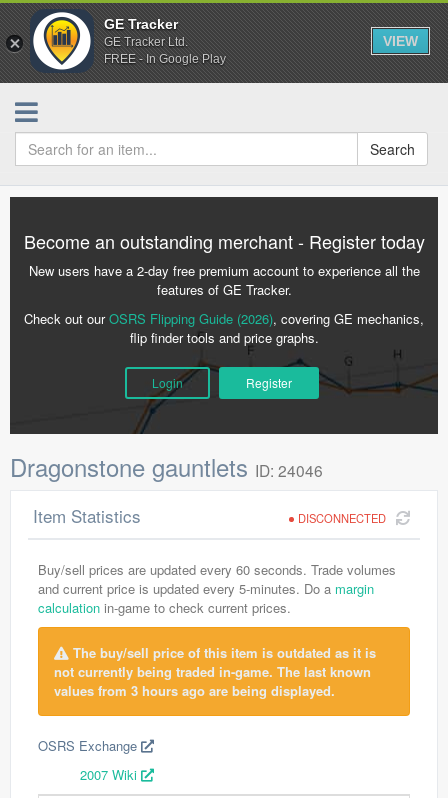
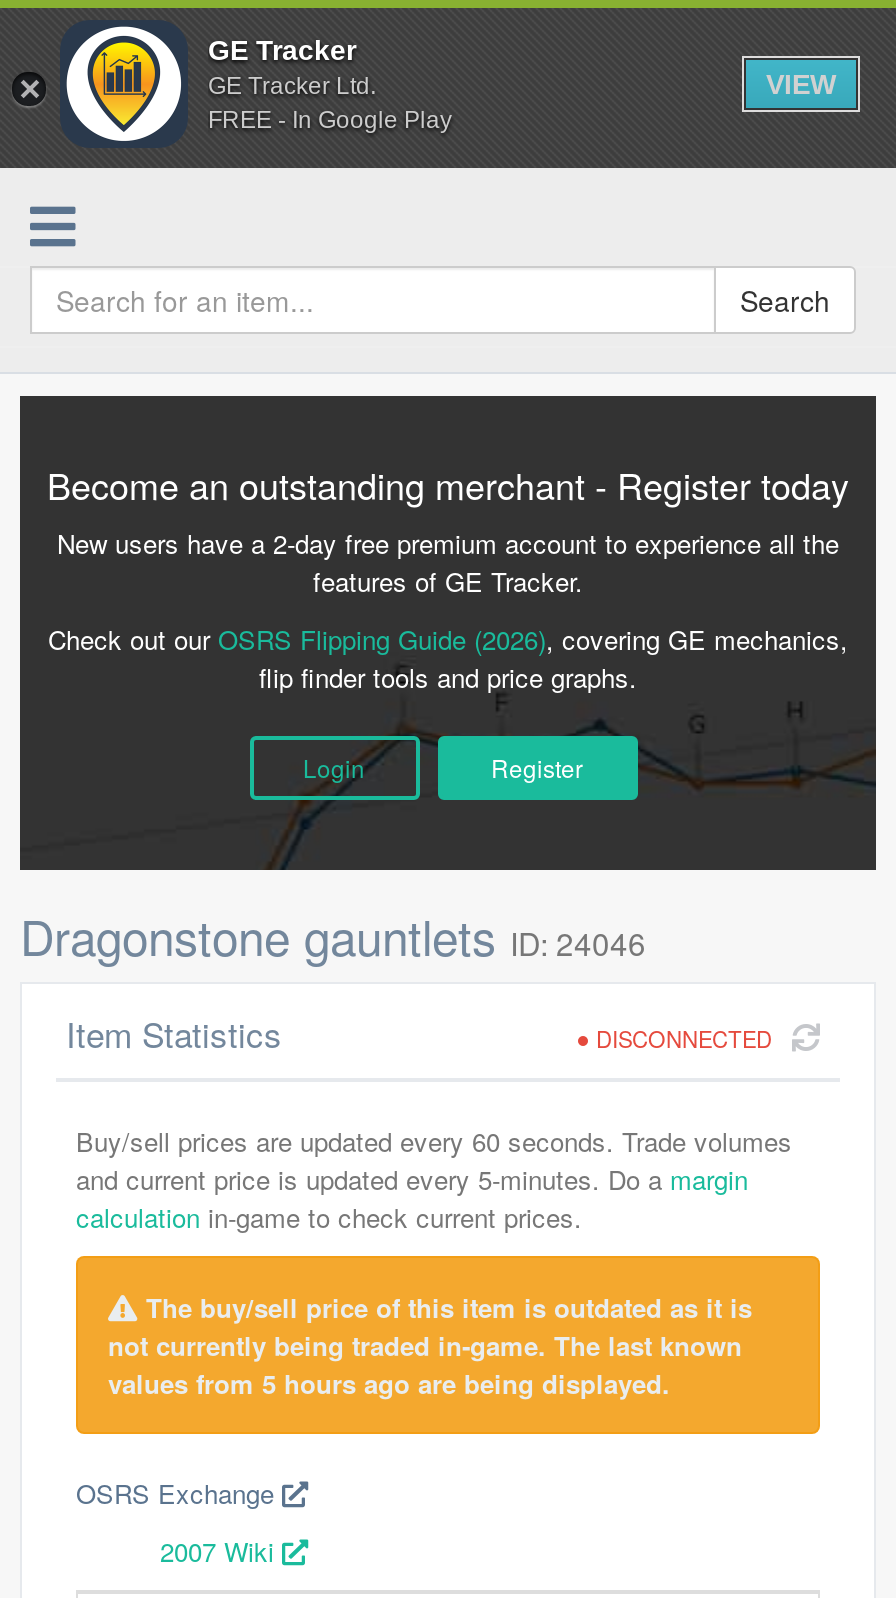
- values from 3 hours ago are being displayed.
+ values from 5 hours ago are being displayed.
